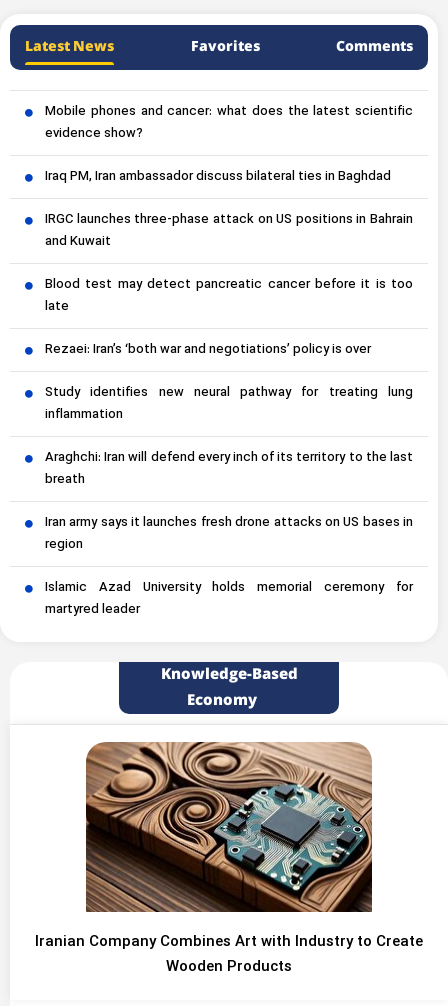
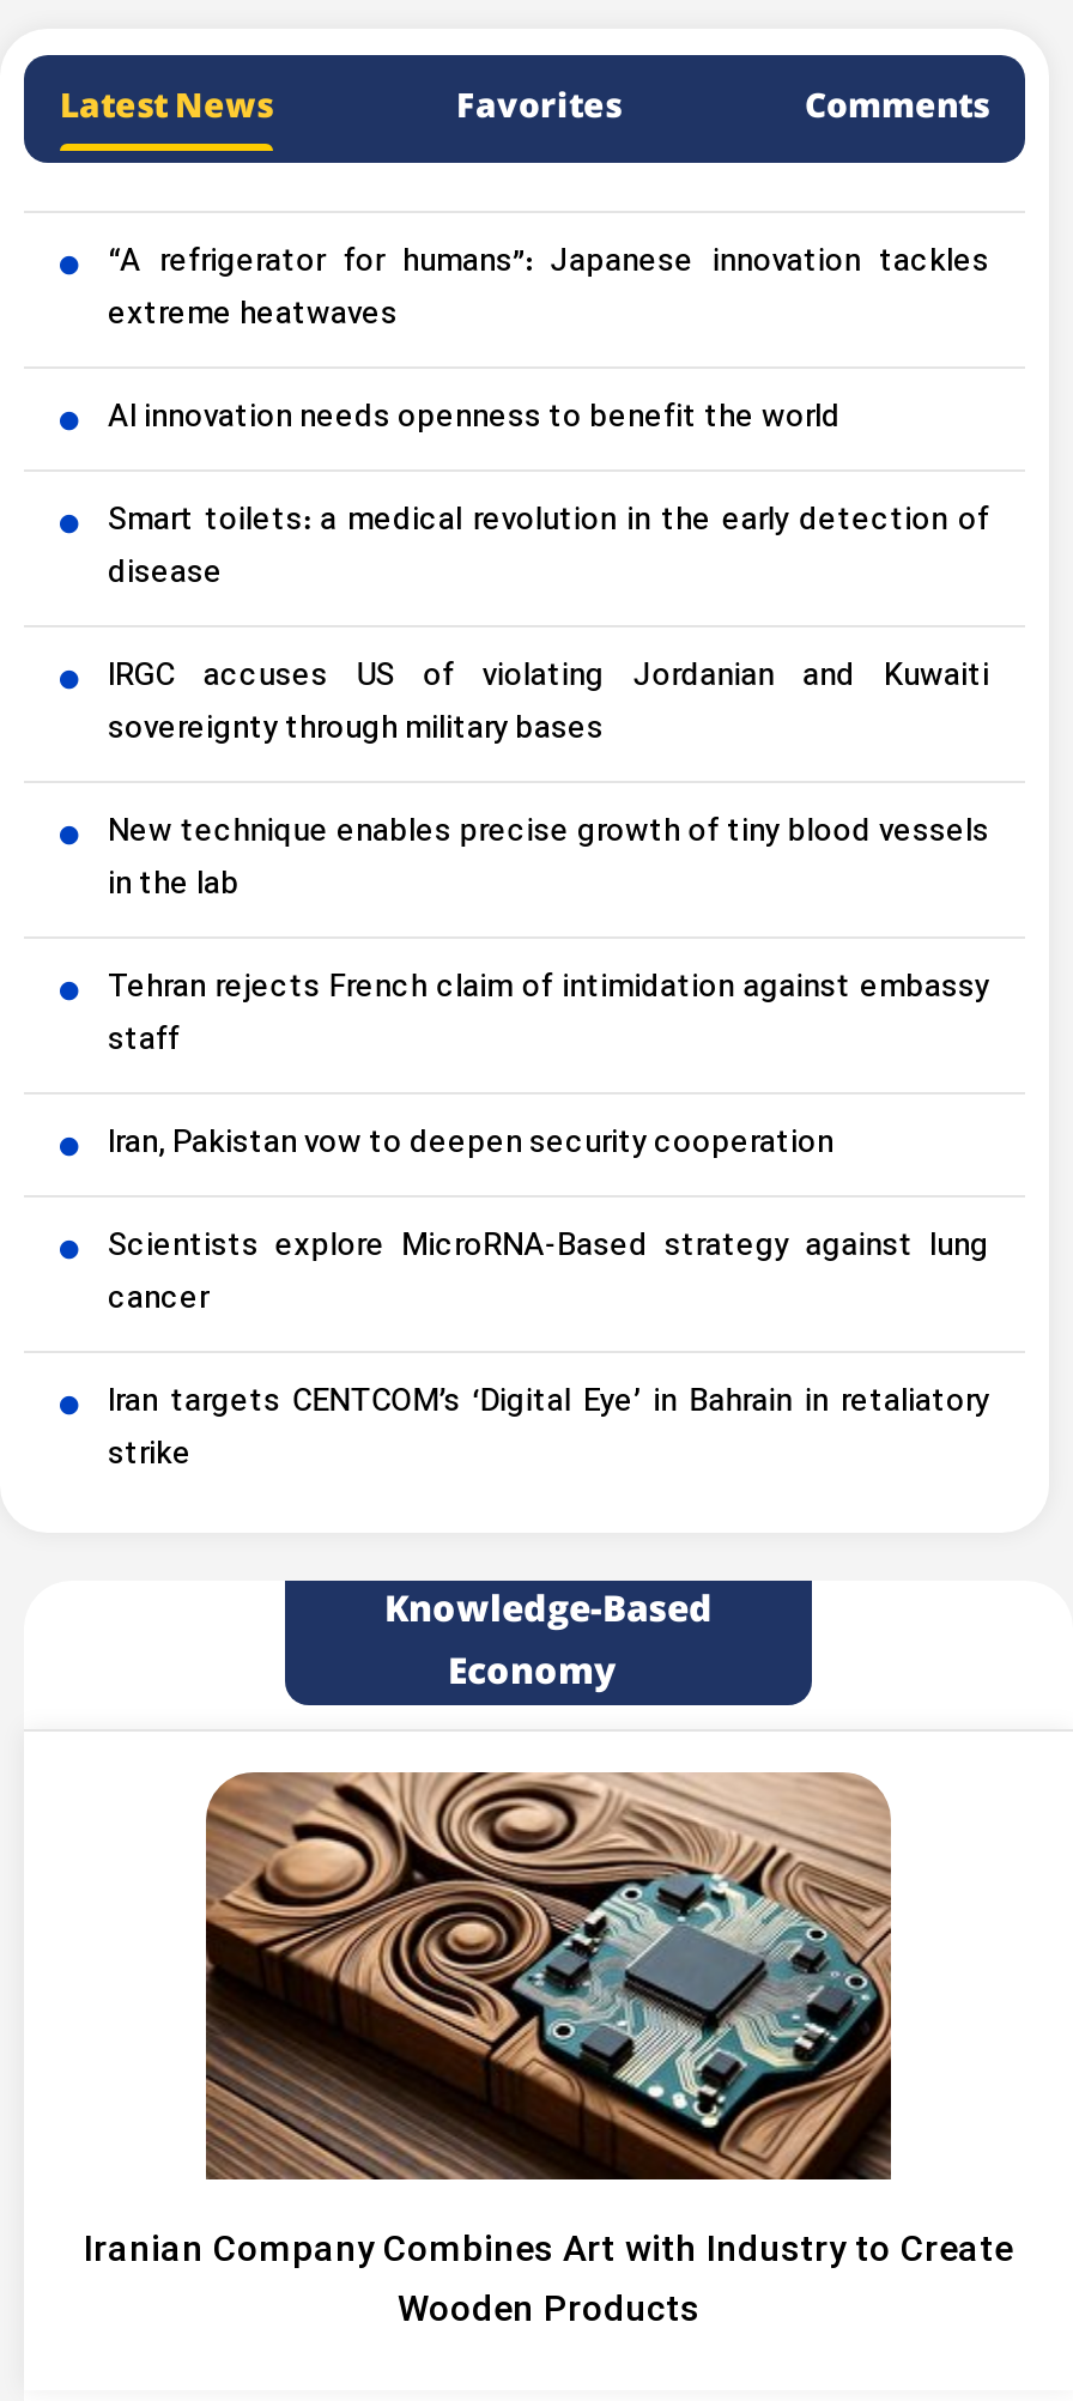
- Mobile phones and cancer: what does the latest scientific
- evidence show?
+ “A refrigerator for humans”: Japanese innovation tackles
+ extreme heatwaves

- Iraq PM, Iran ambassador discuss bilateral ties in Baghdad
+ AI innovation needs openness to benefit the world

- IRGC launches three-phase attack on US positions in Bahrain
- and Kuwait
+ Smart toilets: a medical revolution in the early detection of
+ disease

- Blood test may detect pancreatic cancer before it is too
- late
+ IRGC accuses US of violating Jordanian and Kuwaiti
+ sovereignty through military bases

- Rezaei: Iran’s ‘both war and negotiations’ policy is over
+ New technique enables precise growth of tiny blood vessels
+ in the lab

- Study identifies new neural pathway for treating lung
- inflammation
+ Tehran rejects French claim of intimidation against embassy
+ staff

- Araghchi: Iran will defend every inch of its territory to the last
- breath
+ Iran, Pakistan vow to deepen security cooperation

- Iran army says it launches fresh drone attacks on US bases in
- region
+ Scientists explore MicroRNA-Based strategy against lung
+ cancer

- Islamic Azad University holds memorial ceremony for
- martyred leader
+ Iran targets CENTCOM’s ‘Digital Eye’ in Bahrain in retaliatory
+ strike
